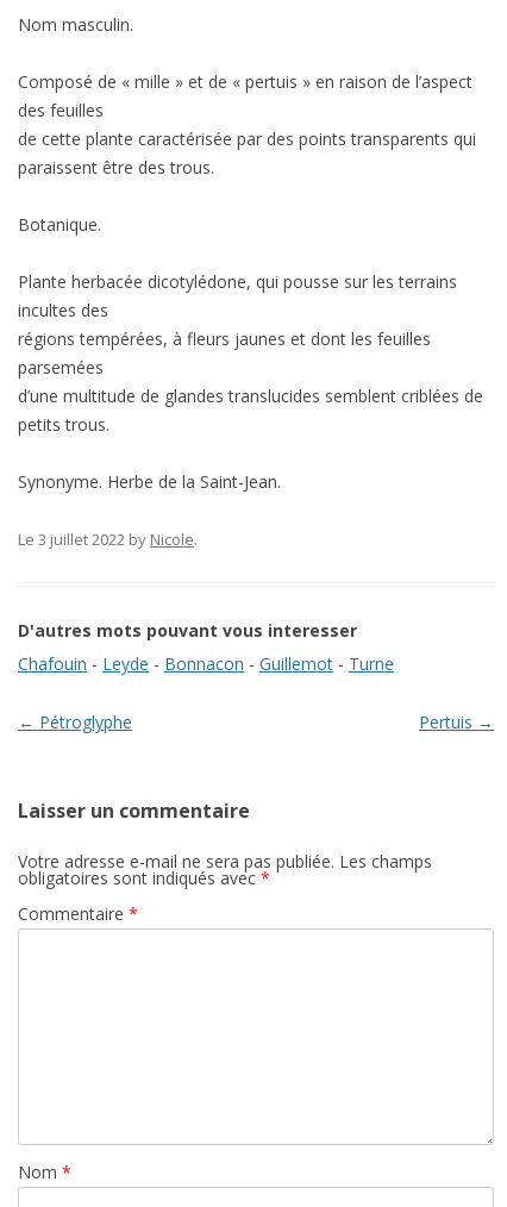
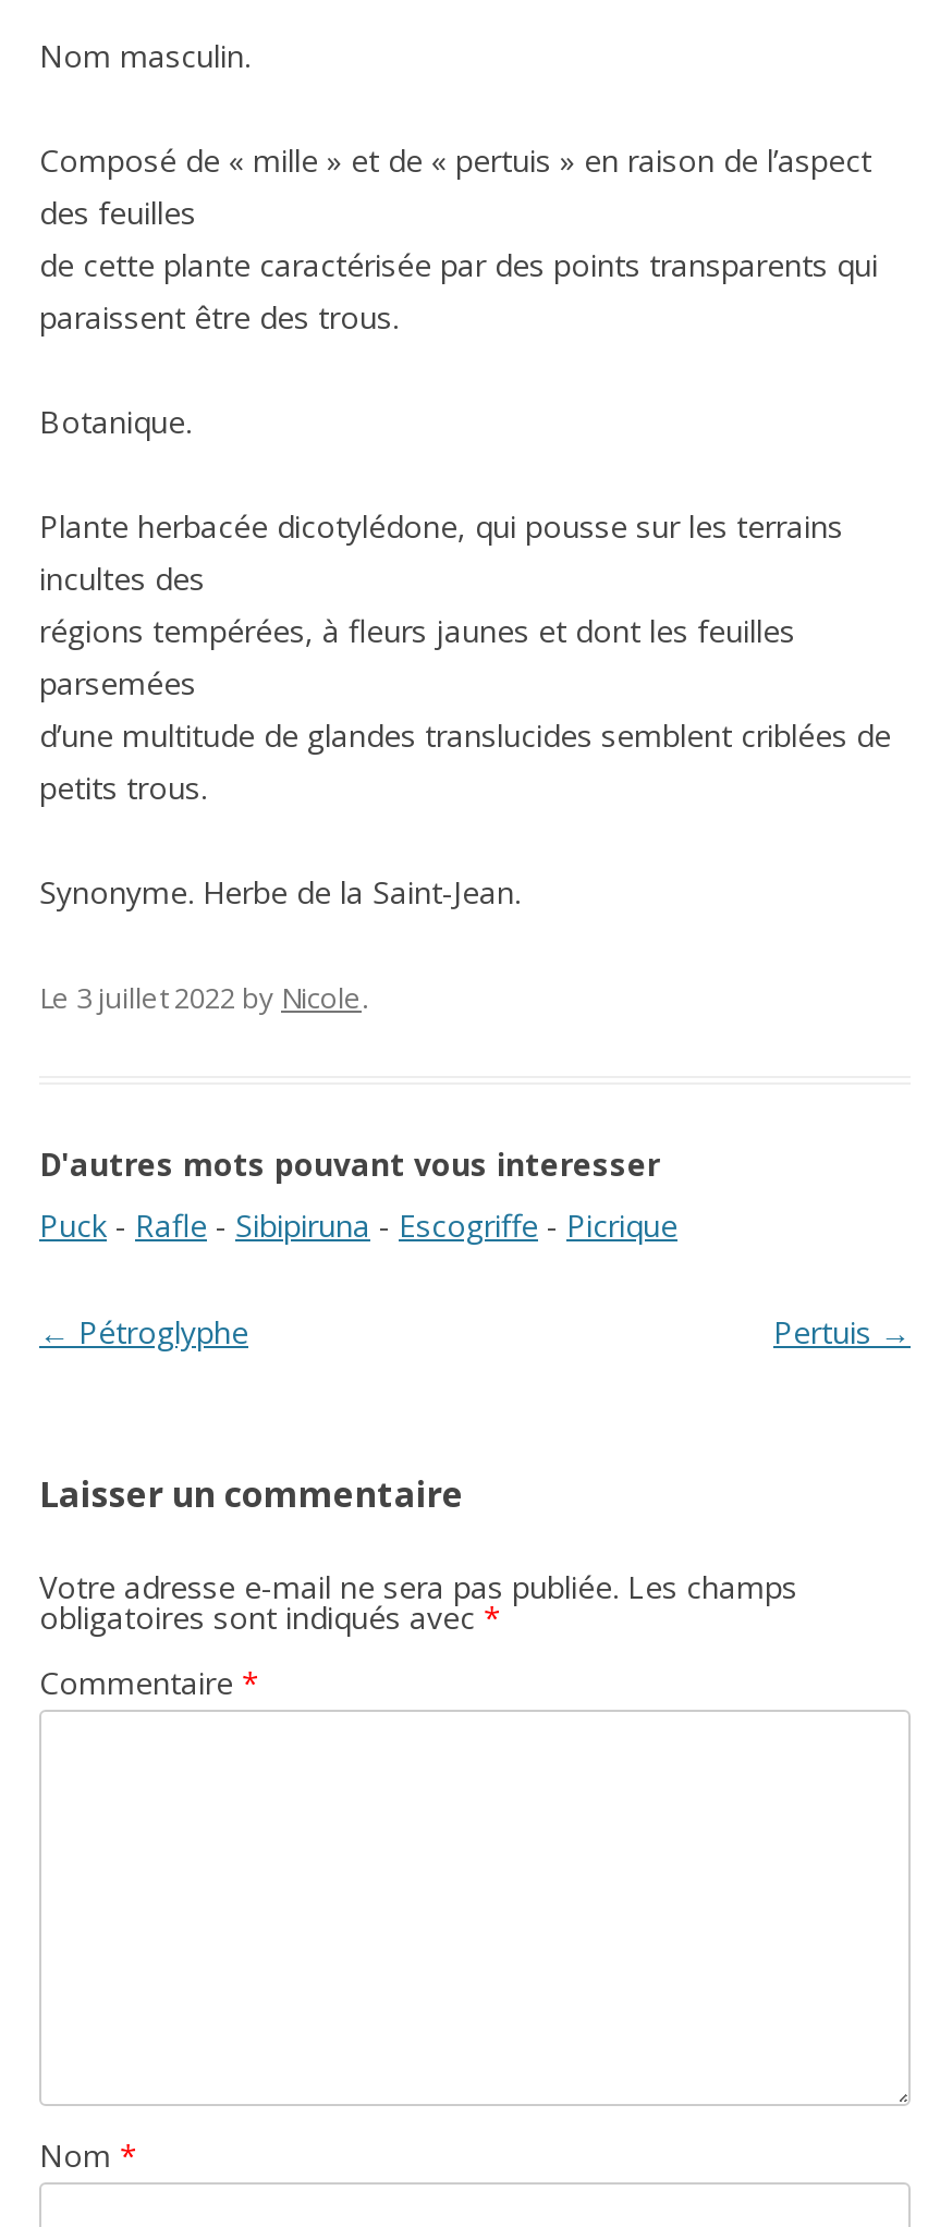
- Chafouin - Leyde - Bonnacon - Guillemot - Turne
+ Puck - Rafle - Sibipiruna - Escogriffe - Picrique
